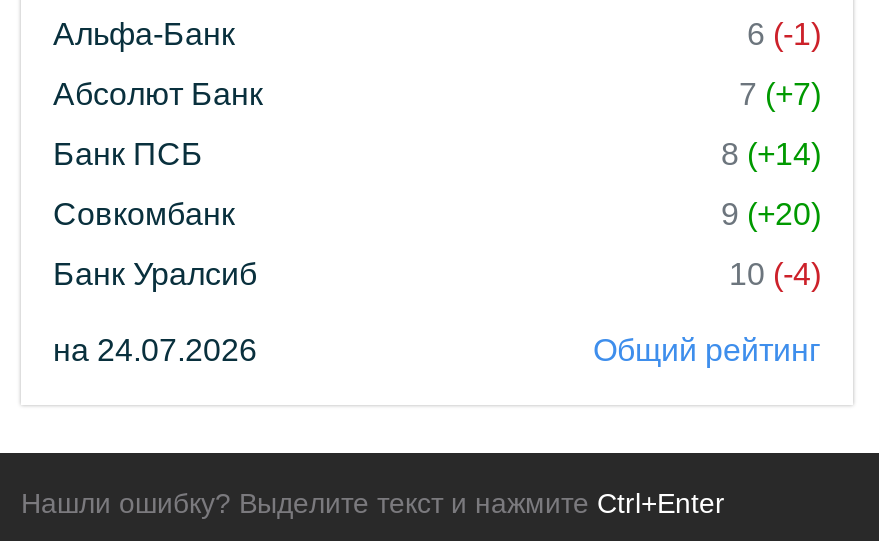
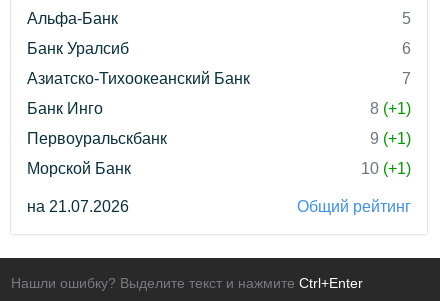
- 6 (-1)
- Абсолют Банк
- 7 (+7)
- Банк ПСБ
- 8 (+14)
- Совкомбанк
- 9 (+20)
+ 5

- 10 (-4)
- на 24.07.2026
+ 6
+ Азиатско-Тихоокеанский Банк
+ 7
+ Банк Инго
+ 8 (+1)
+ Первоуральскбанк
+ 9 (+1)
+ Морской Банк
+ 10 (+1)
+ на 21.07.2026

moved up: Банк Уралсиб
